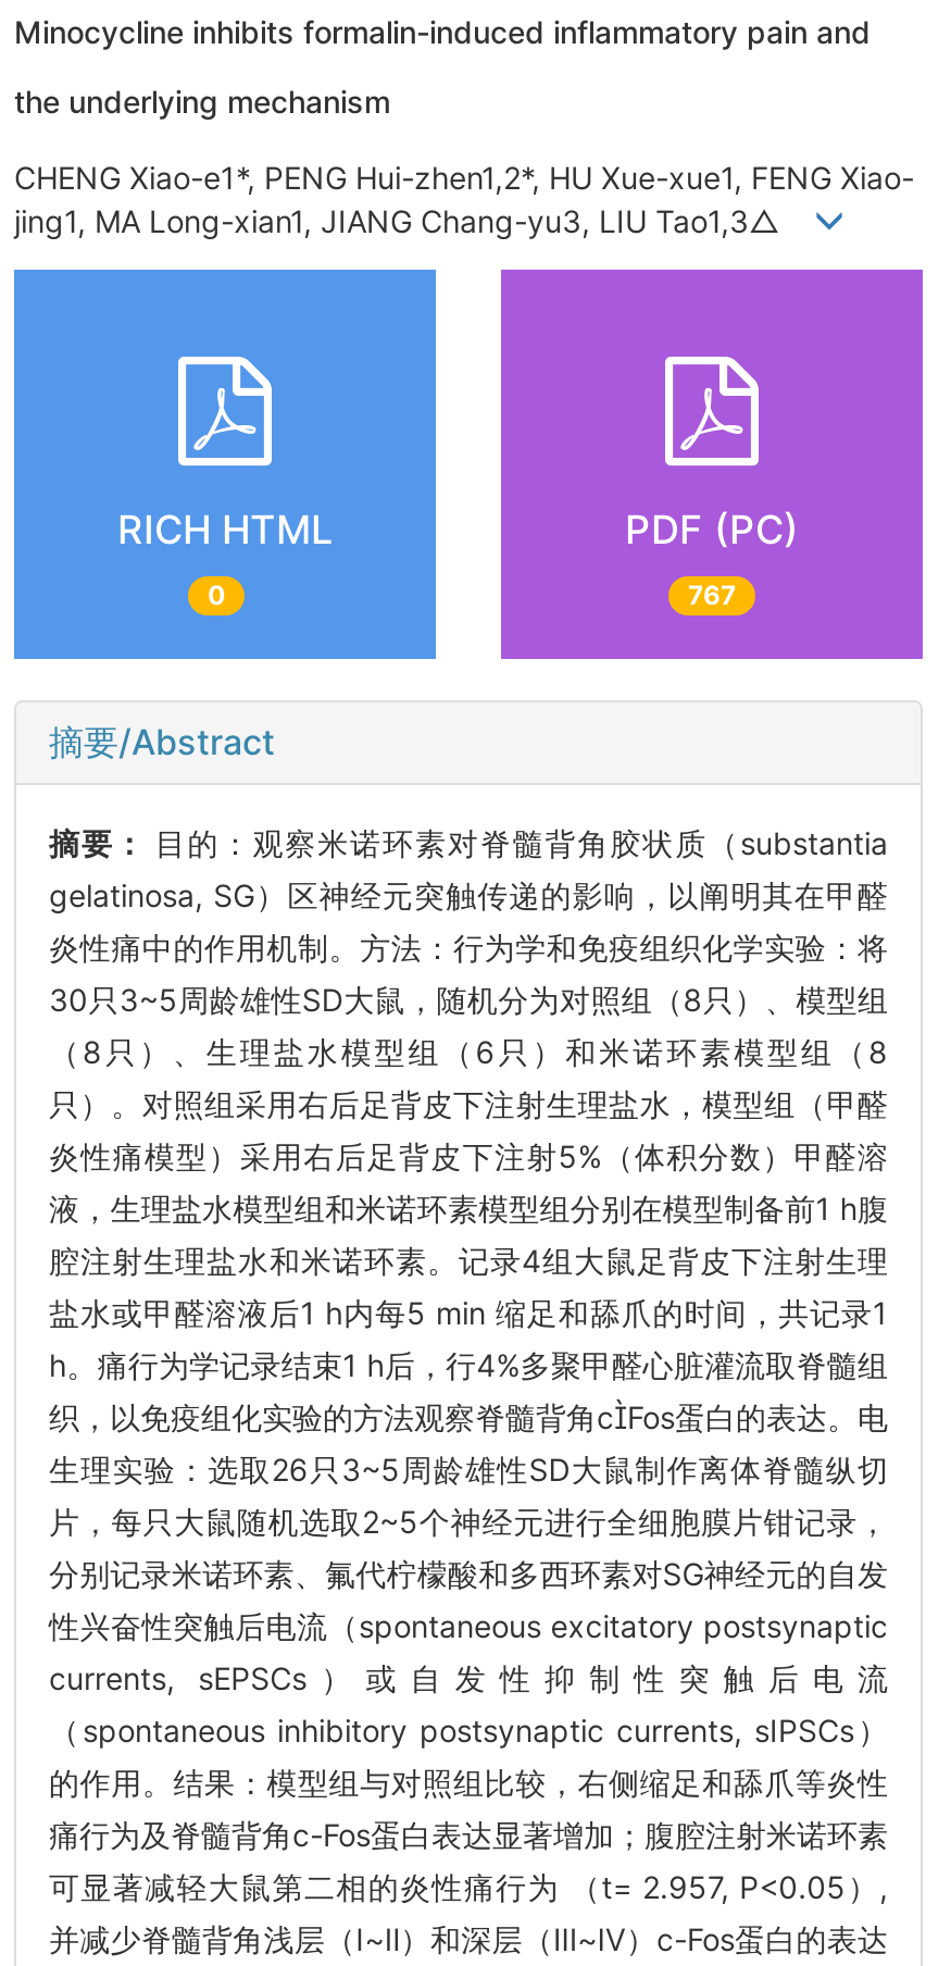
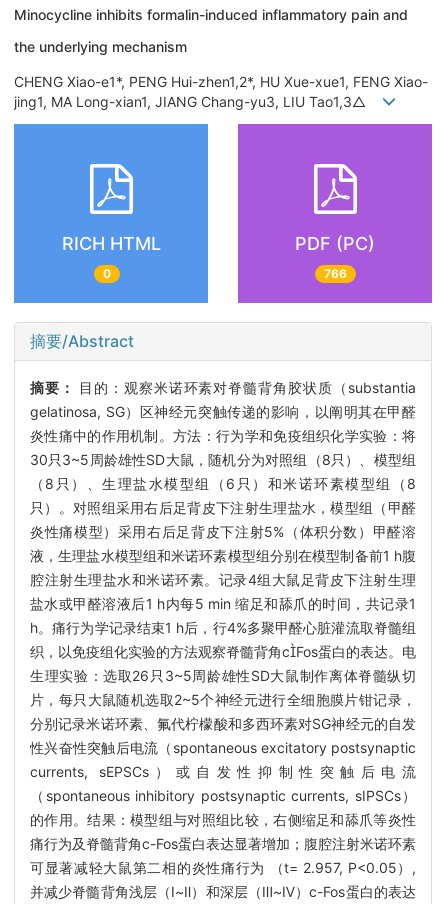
- 767
+ 766
